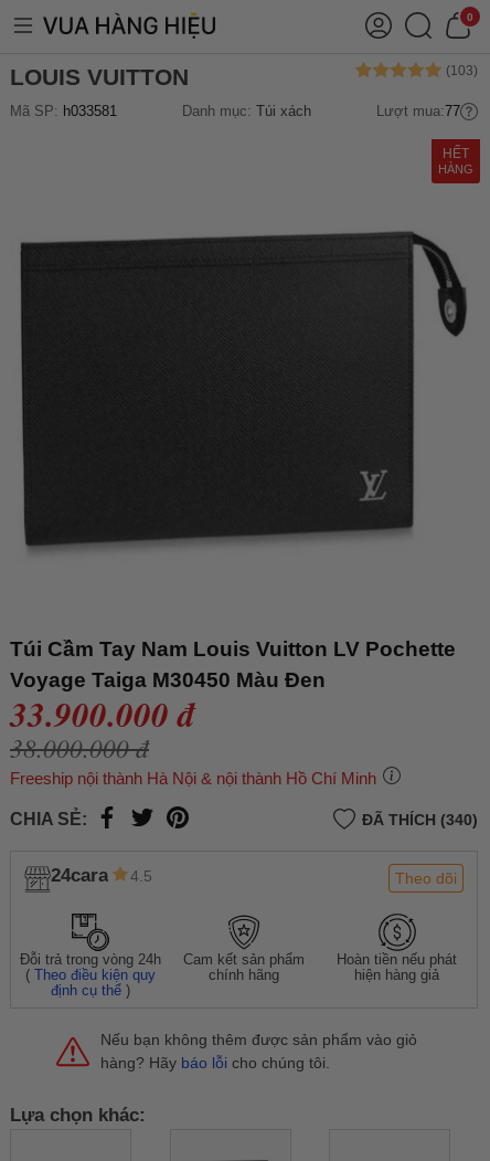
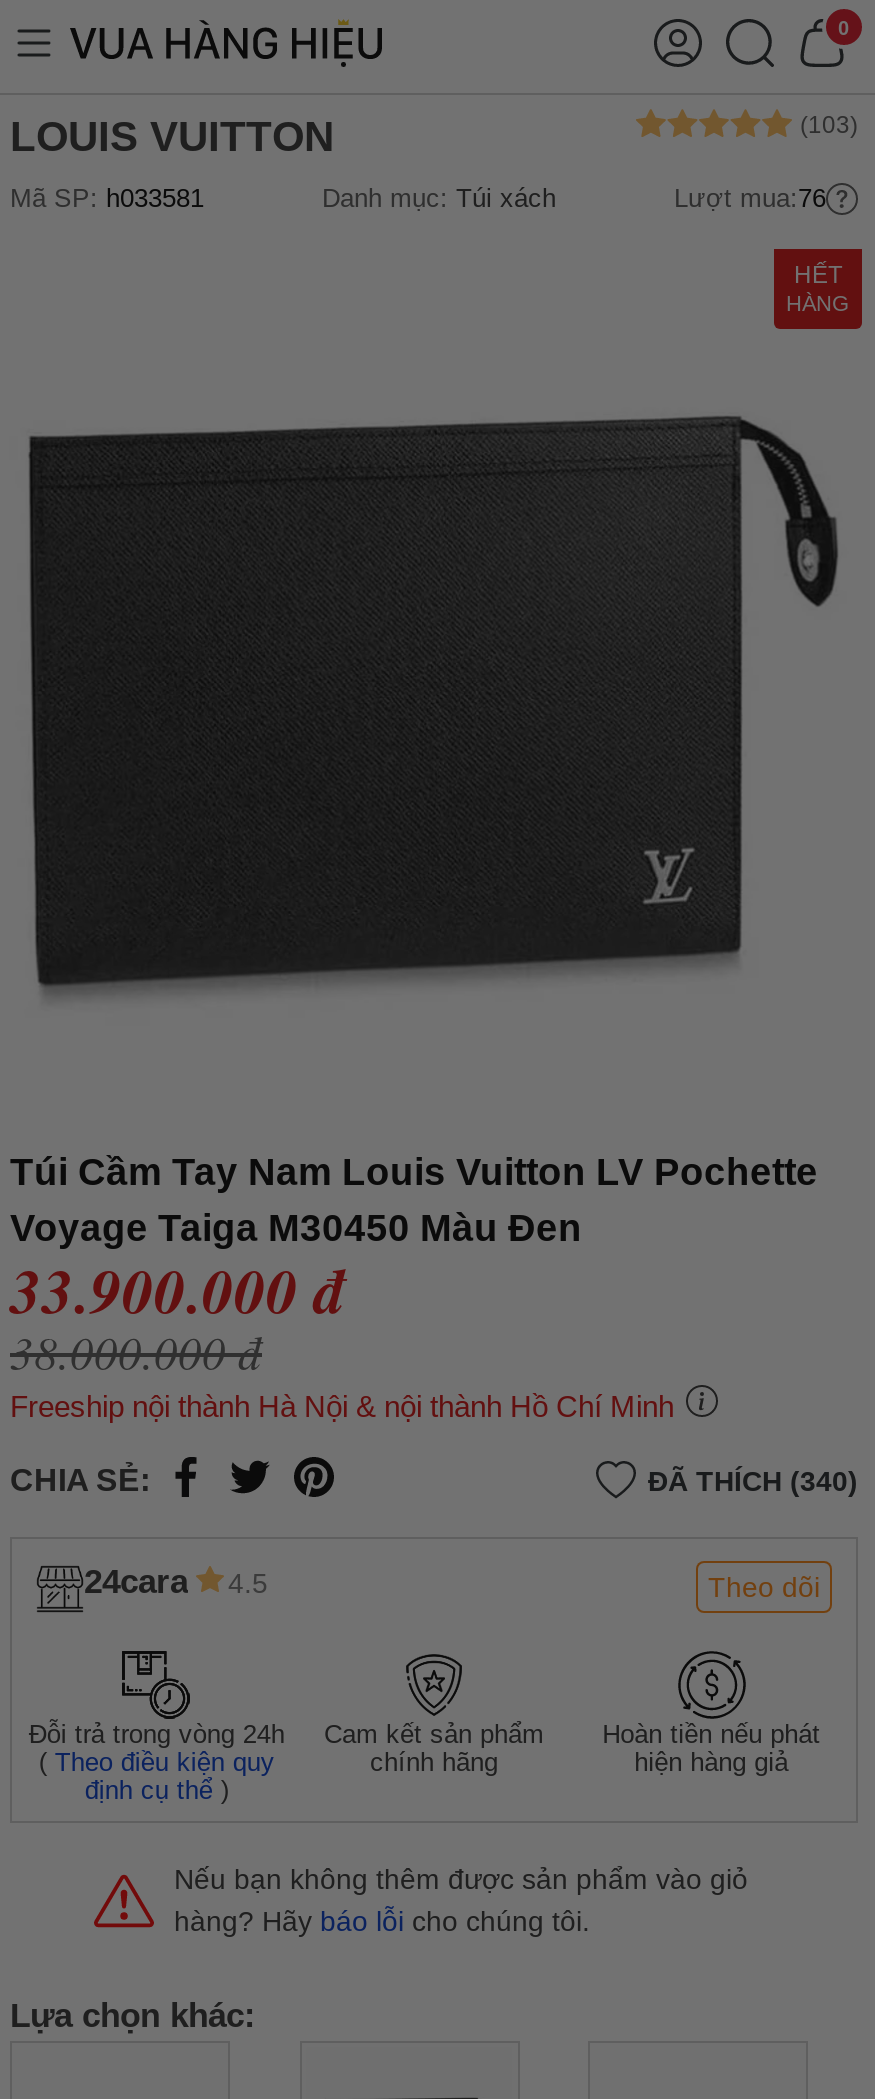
- Lượt mua:77
+ Lượt mua:76
